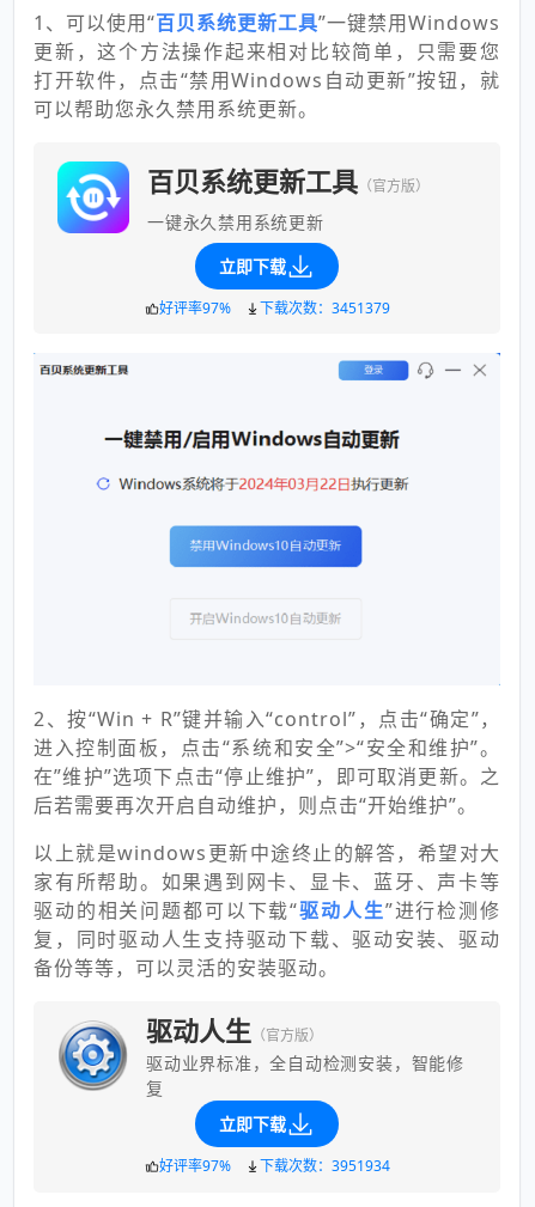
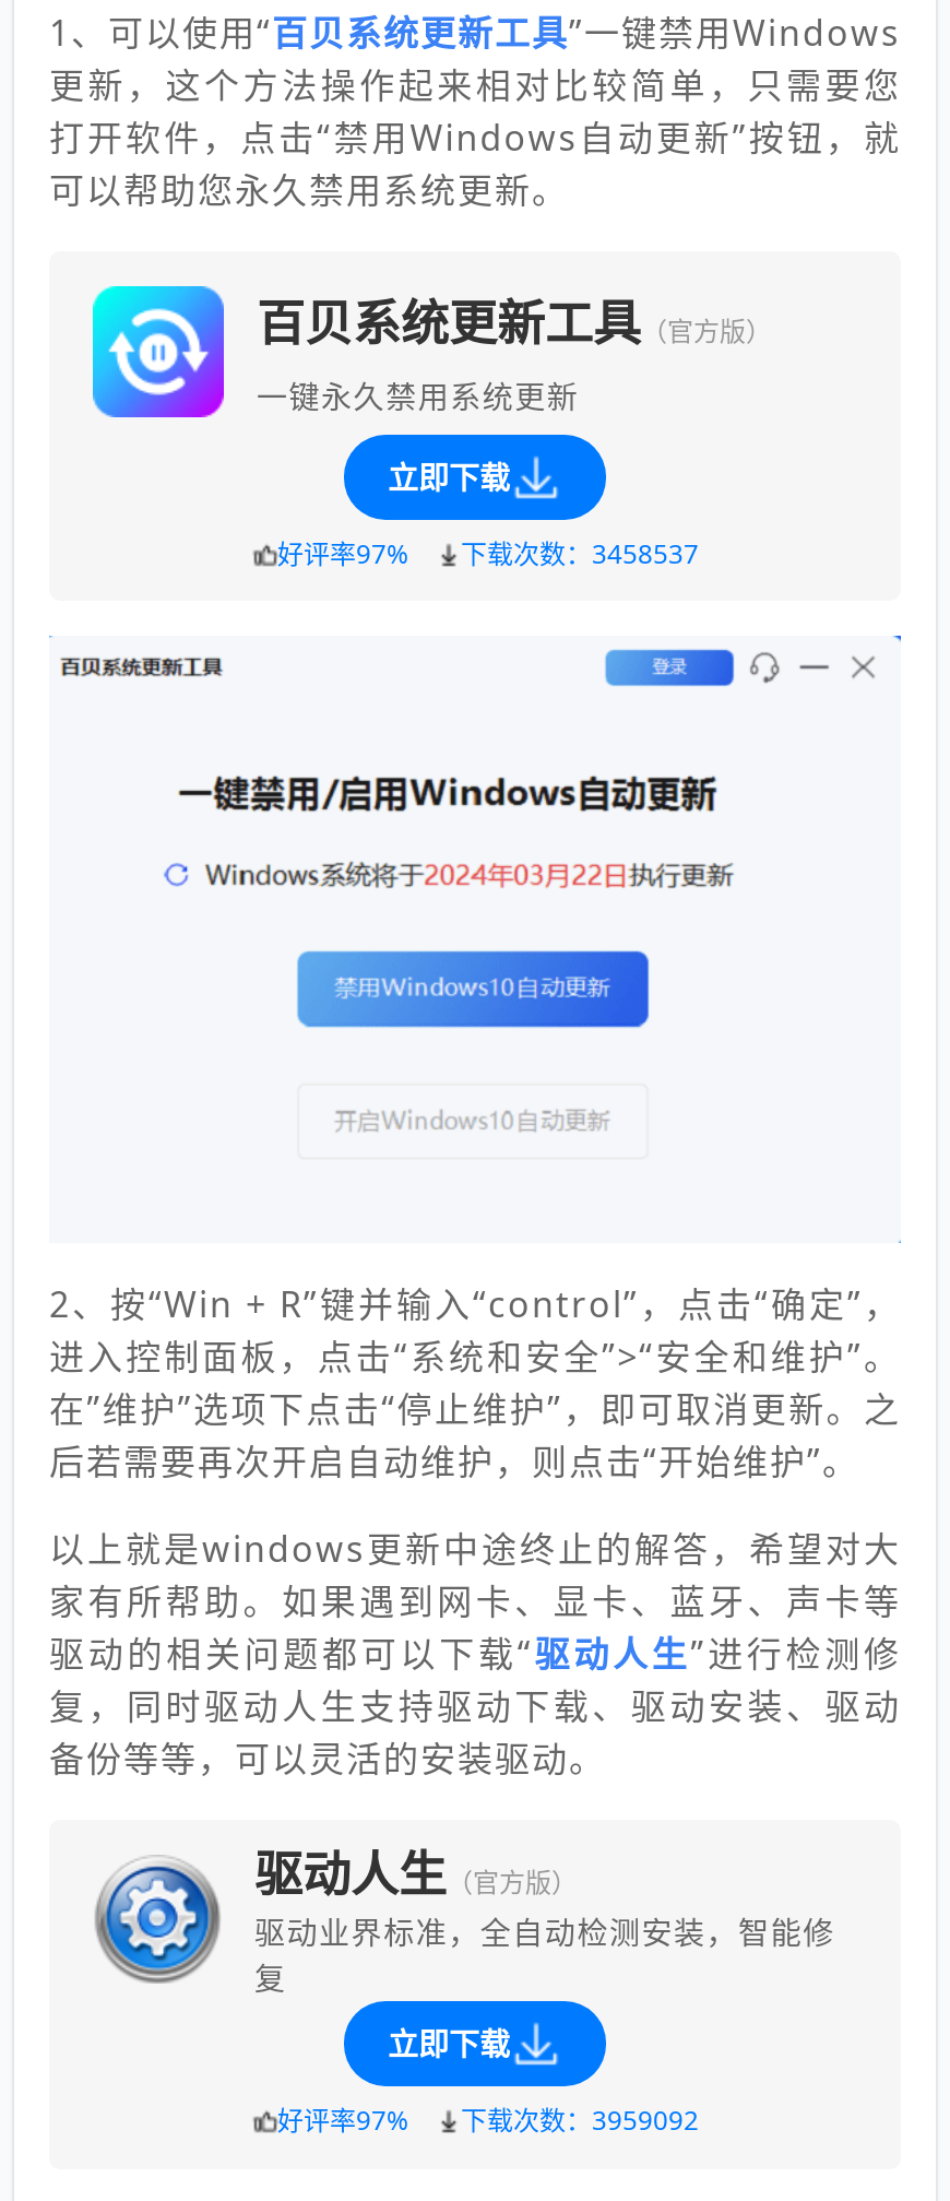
- 好评率97% 下载次数：3451379
+ 好评率97% 下载次数：3458537

- 好评率97% 下载次数：3951934
+ 好评率97% 下载次数：3959092
